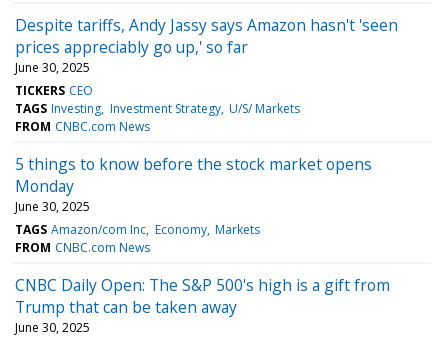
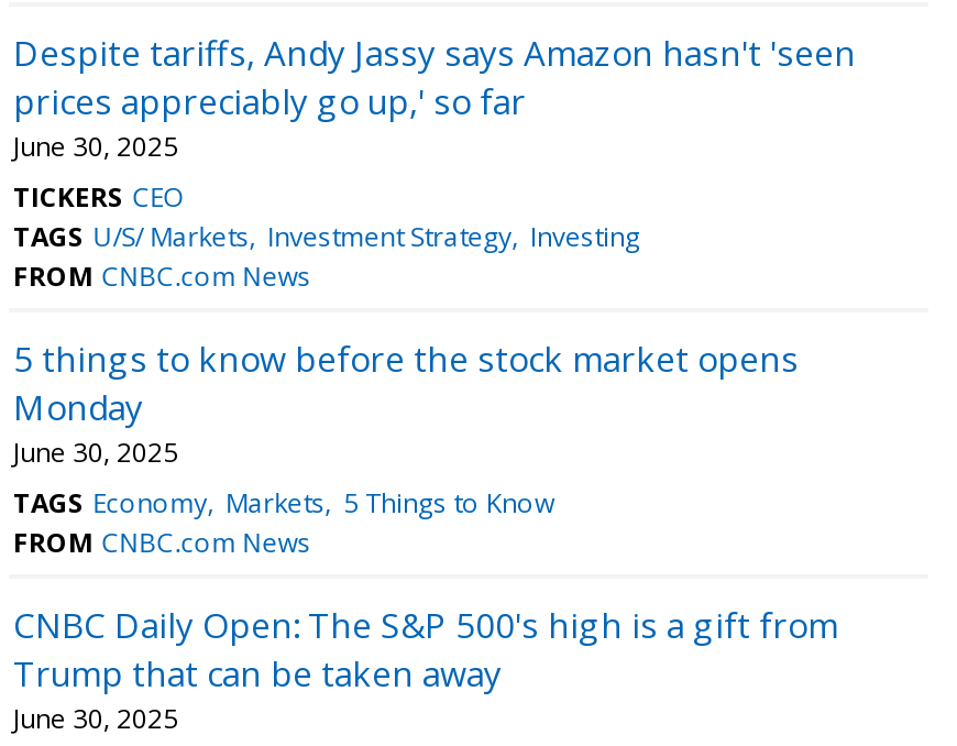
- TAGS Investing Investment Strategy U/S/ Markets
+ TAGS U/S/ Markets Investment Strategy Investing

- TAGS Amazon/com Inc Economy Markets
+ TAGS Economy Markets 5 Things to Know
